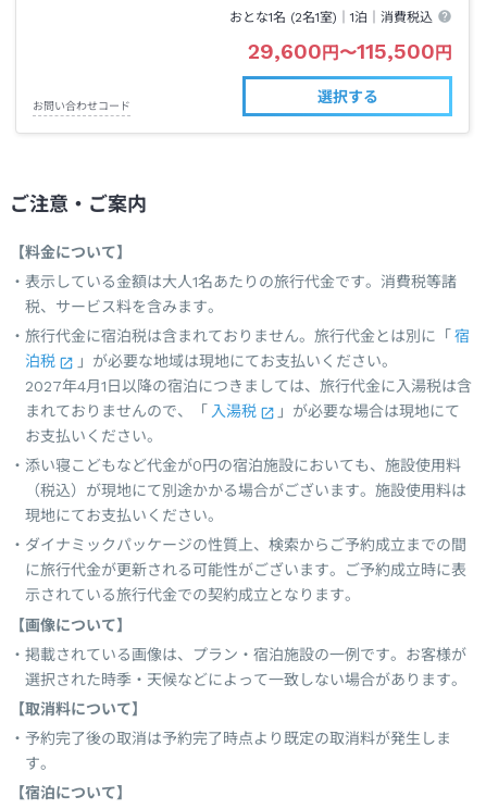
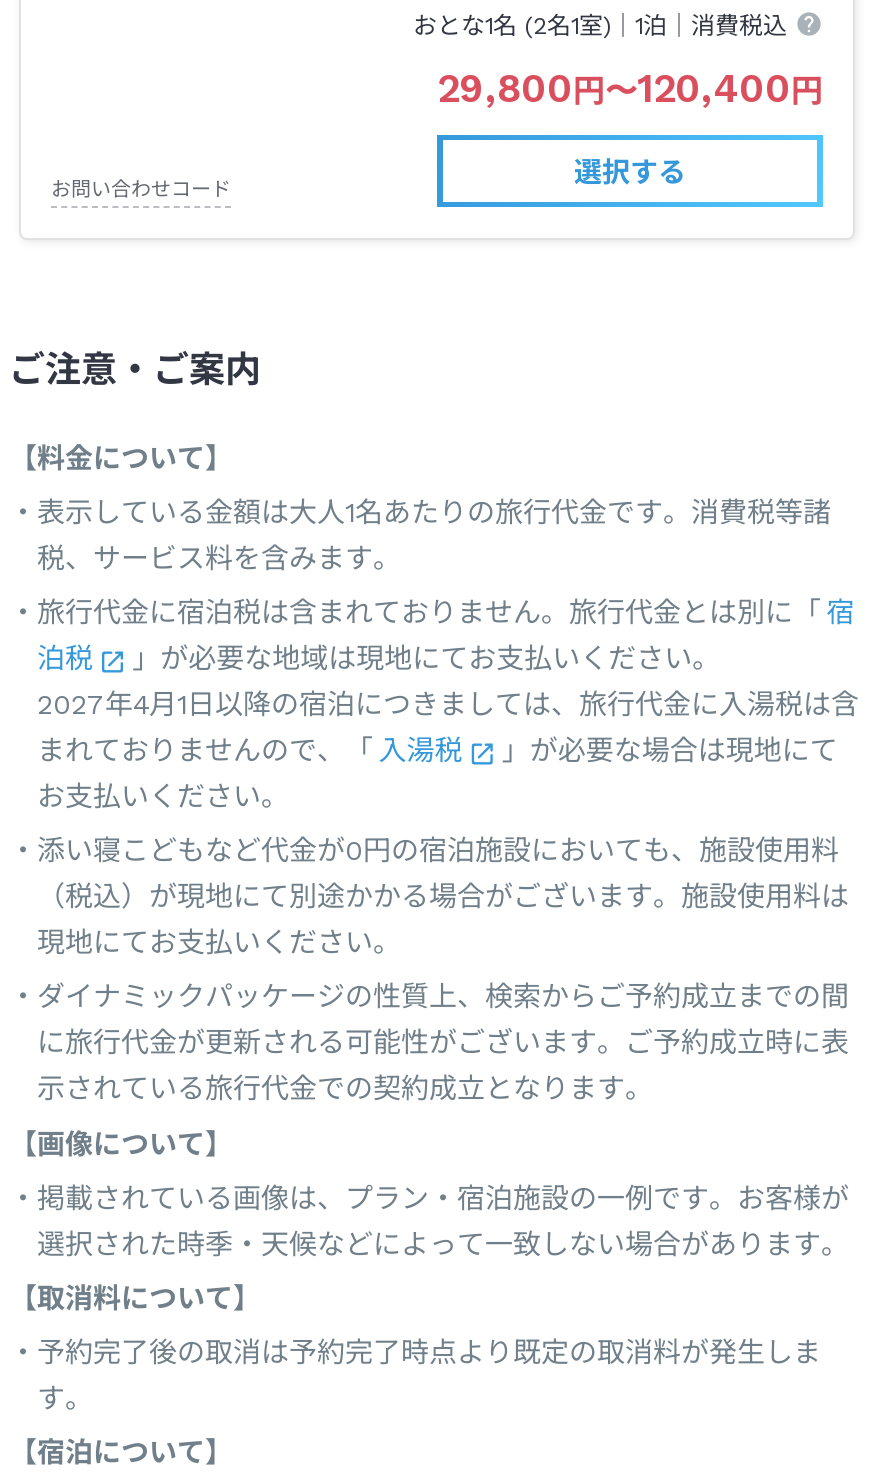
- 29,600円〜115,500円
+ 29,800円〜120,400円
